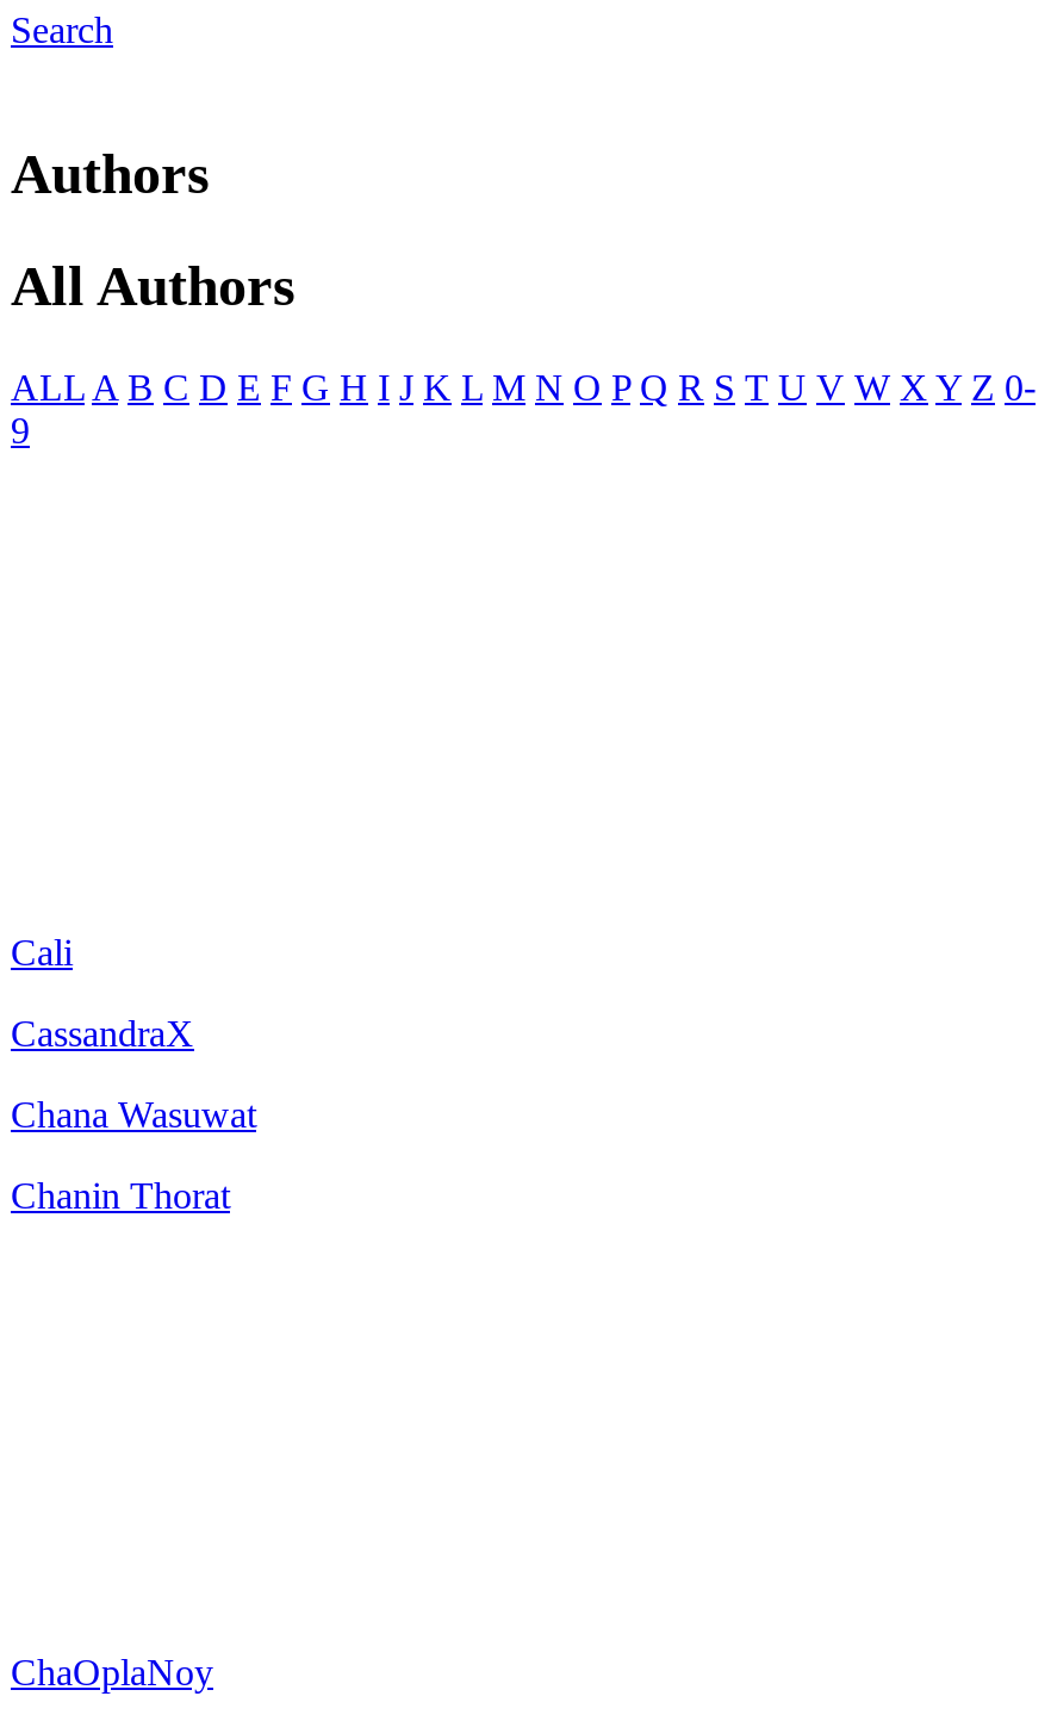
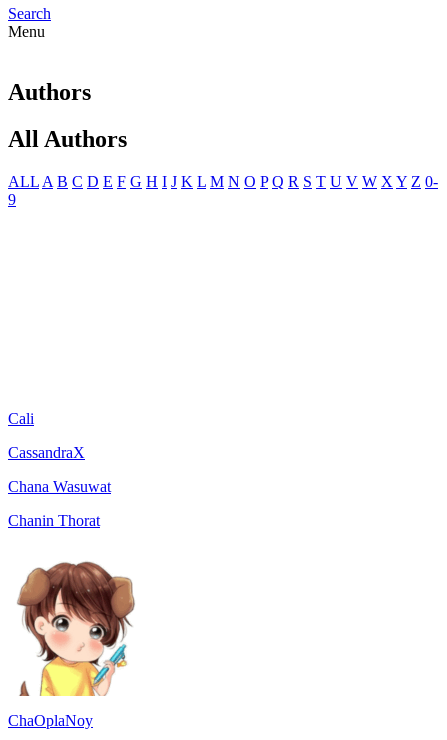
+ Menu

+ [image]
